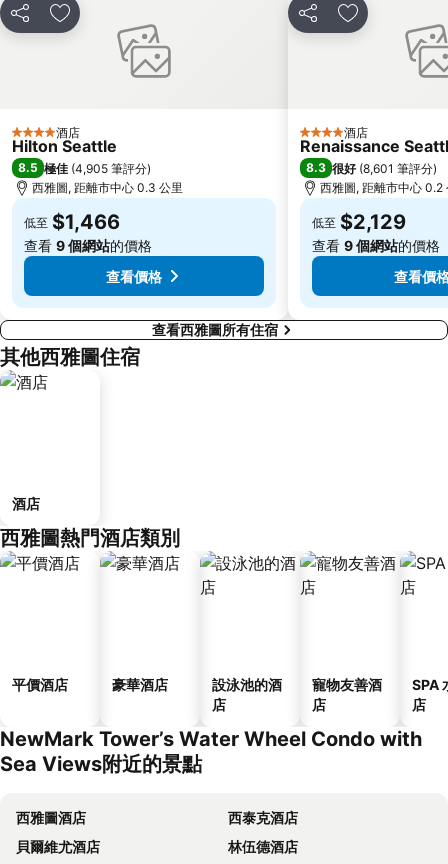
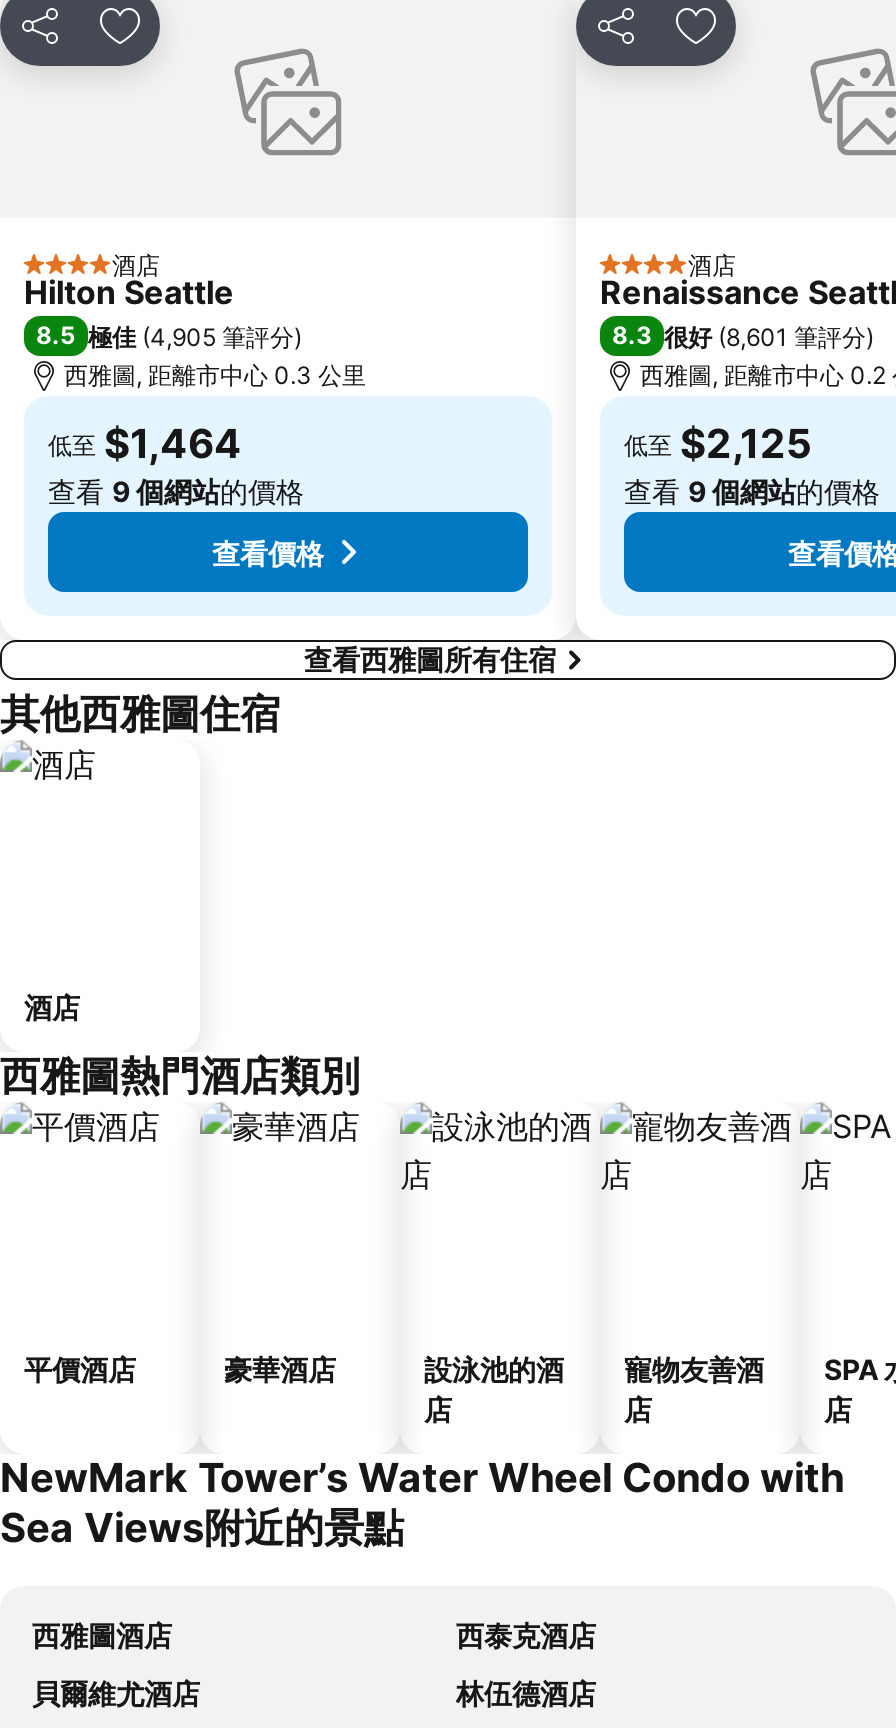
- 低至 $1,466
+ 低至 $1,464

- 低至 $2,129
+ 低至 $2,125
